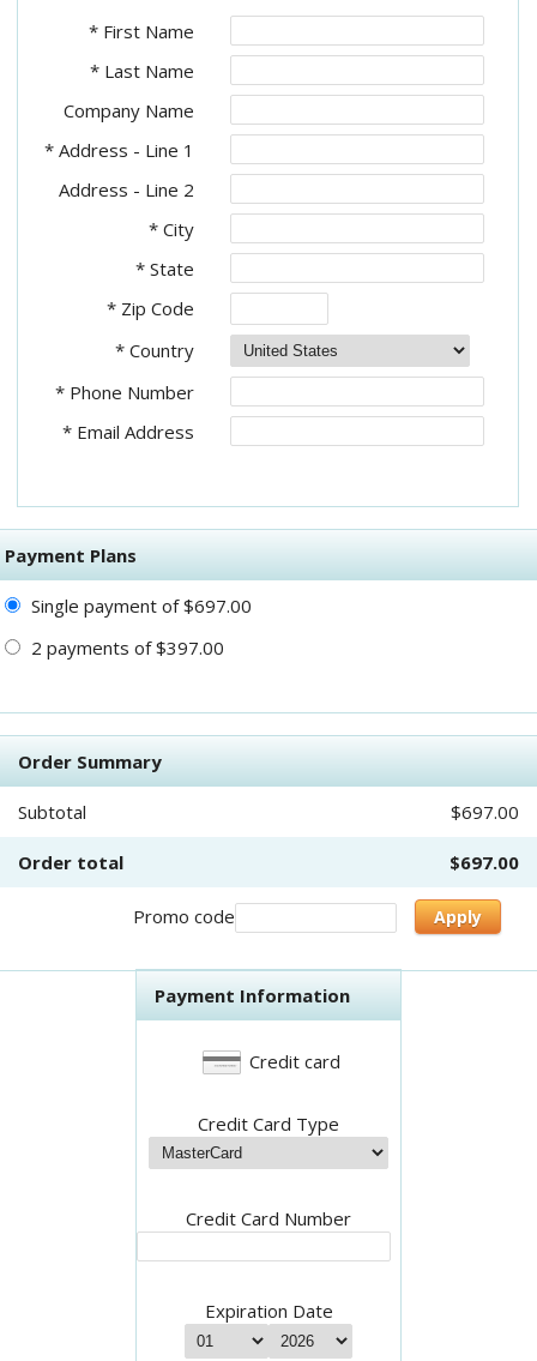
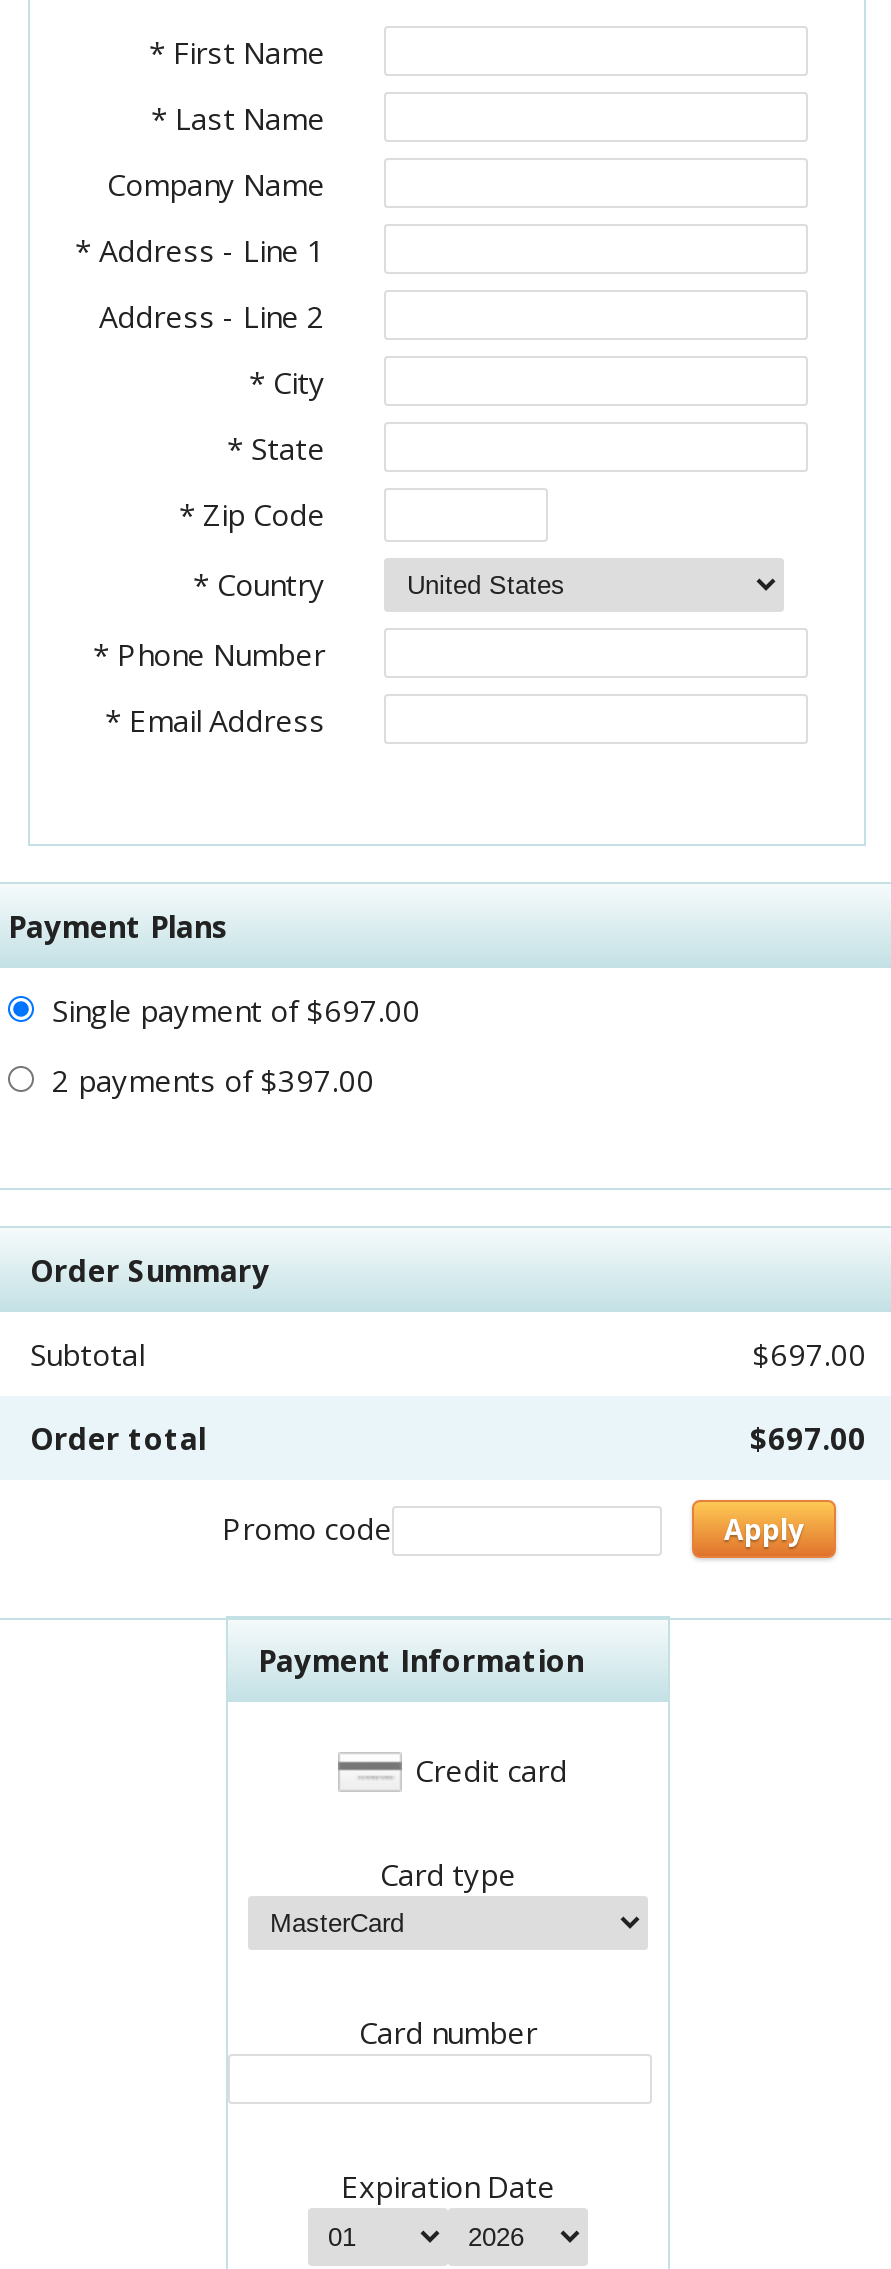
- Credit Card Type
+ Card type

- Credit Card Number
+ Card number
